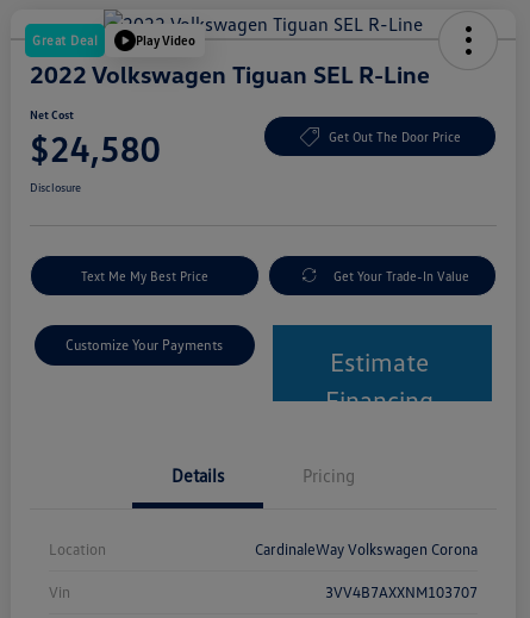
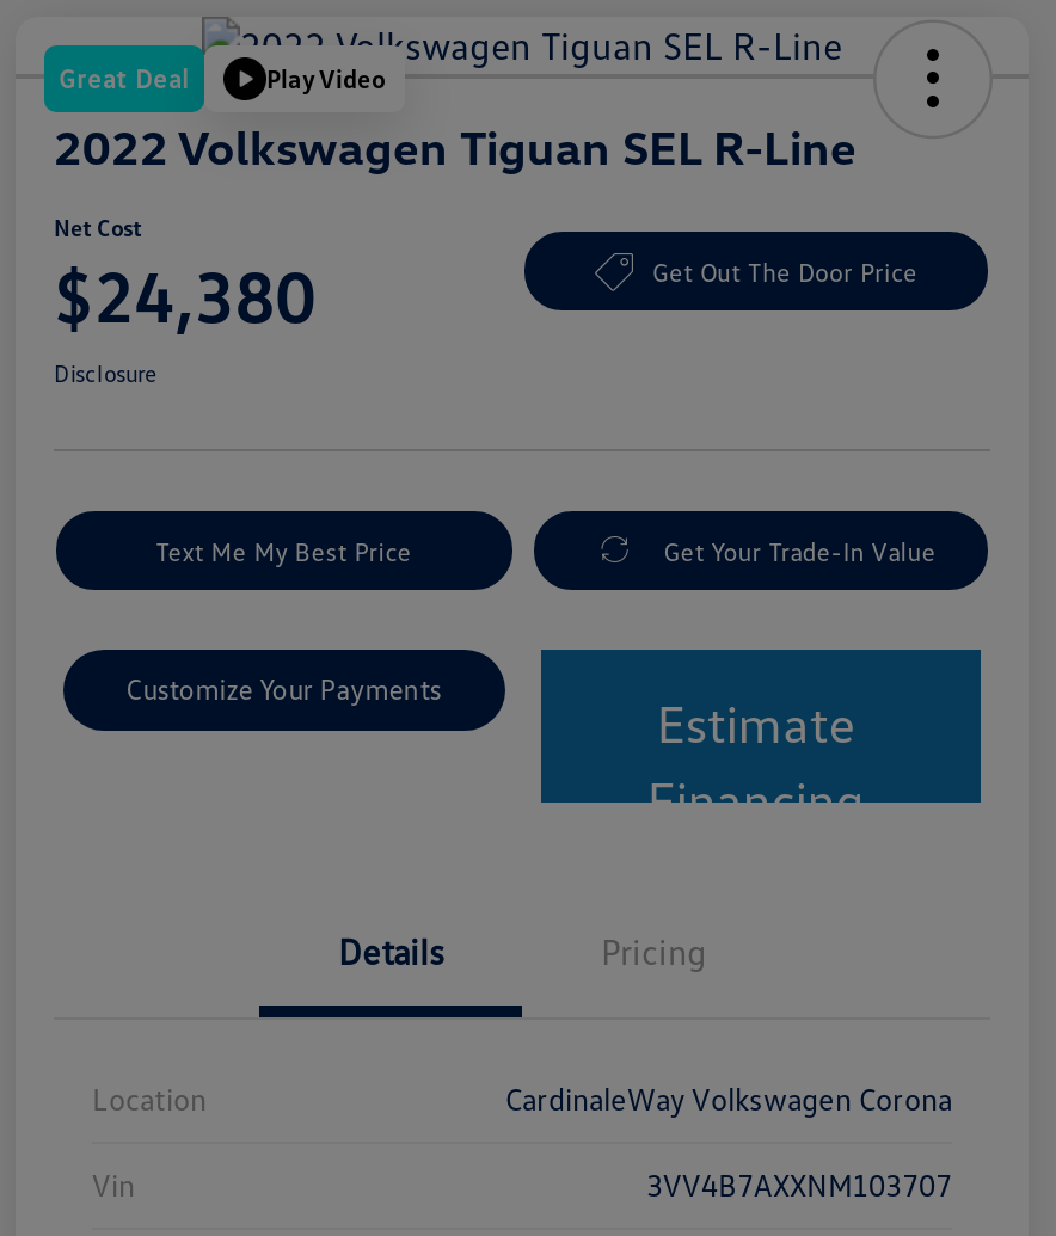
- $24,580
+ $24,380
